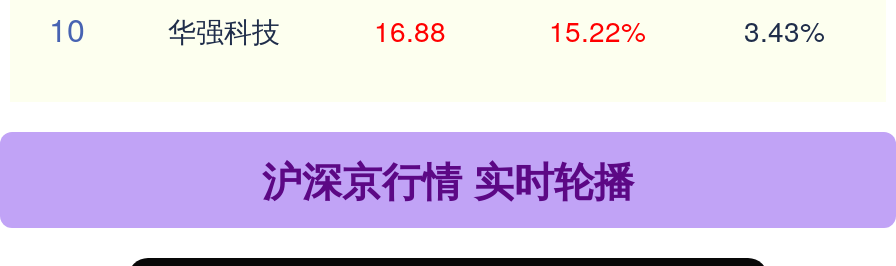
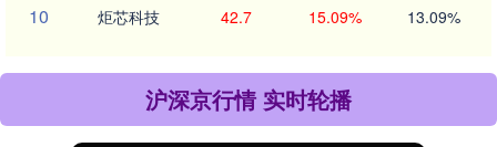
- 华强科技
+ 炬芯科技

- 16.88
+ 42.7

- 15.22%
+ 15.09%

- 3.43%
+ 13.09%
